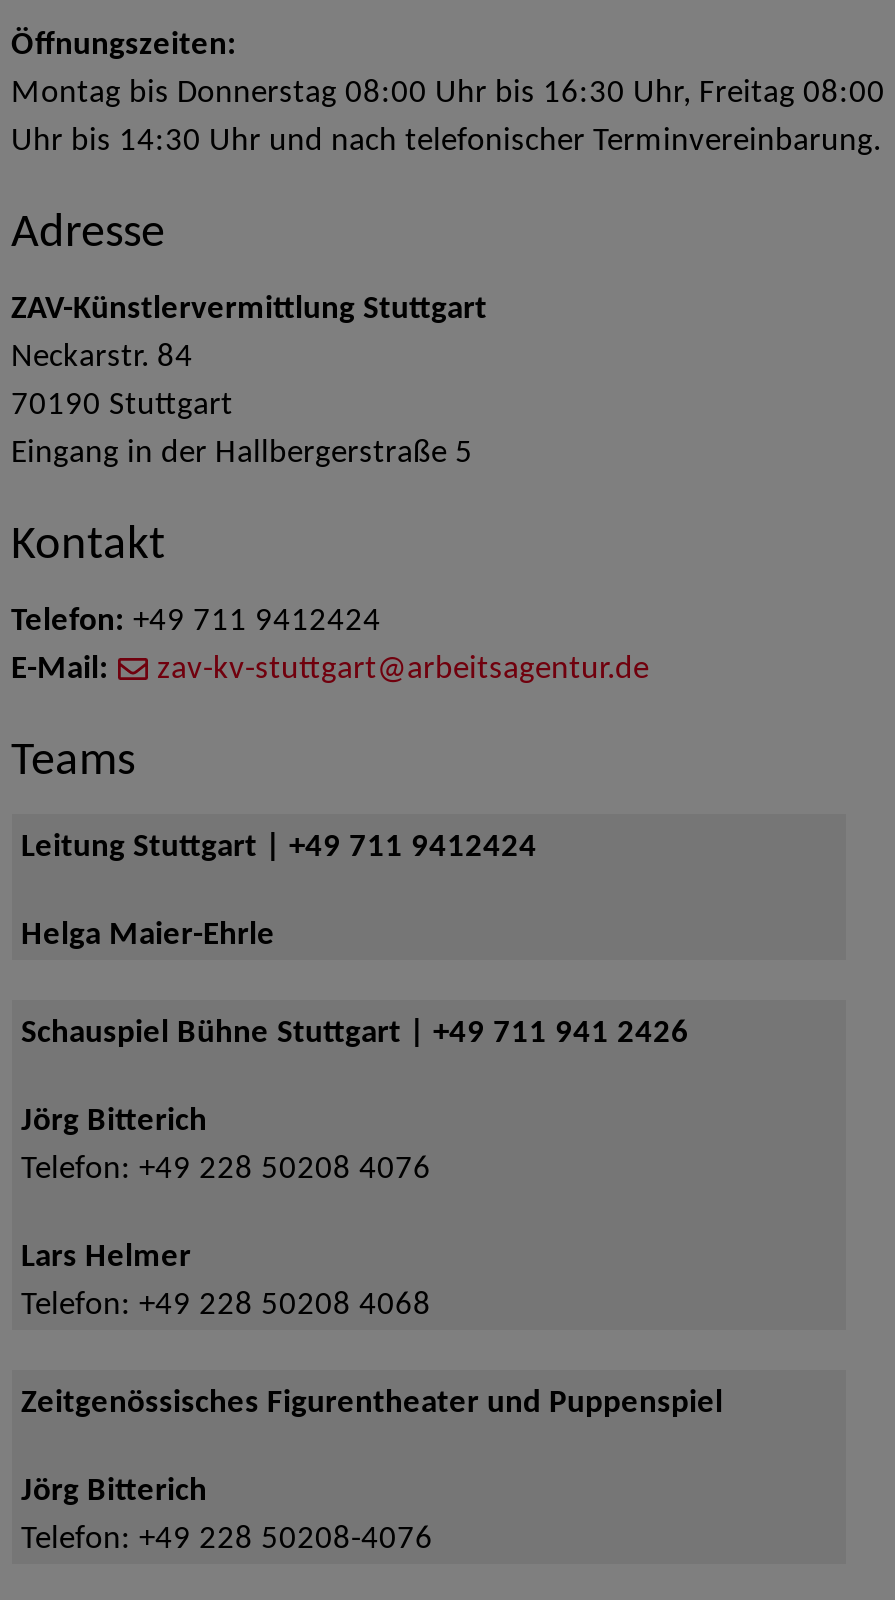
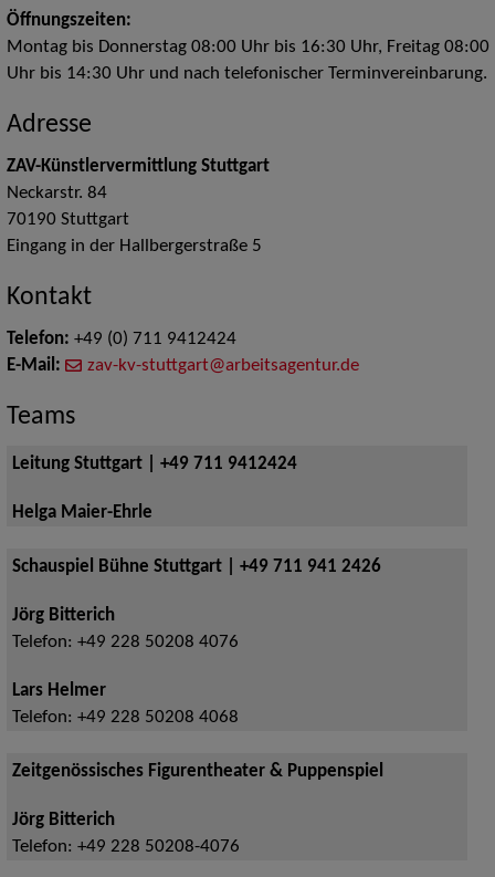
- Telefon: +49 711 9412424
+ Telefon: +49 (0) 711 9412424

- Zeitgenössisches Figurentheater und Puppenspiel
+ Zeitgenössisches Figurentheater & Puppenspiel
